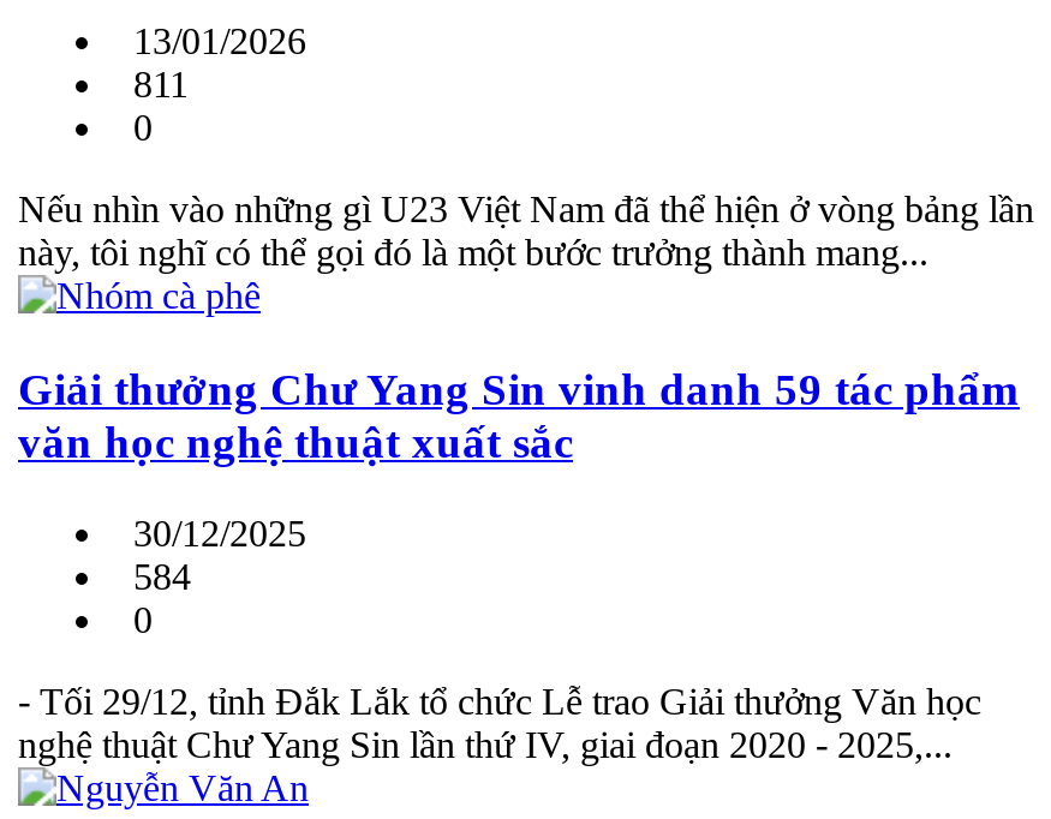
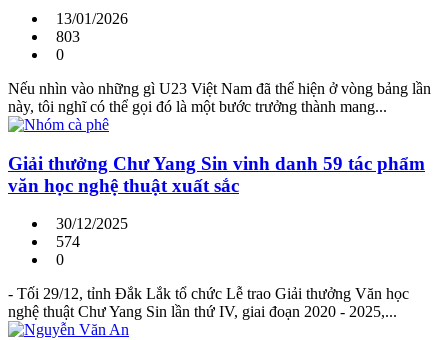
- 811
+ 803

- 584
+ 574
